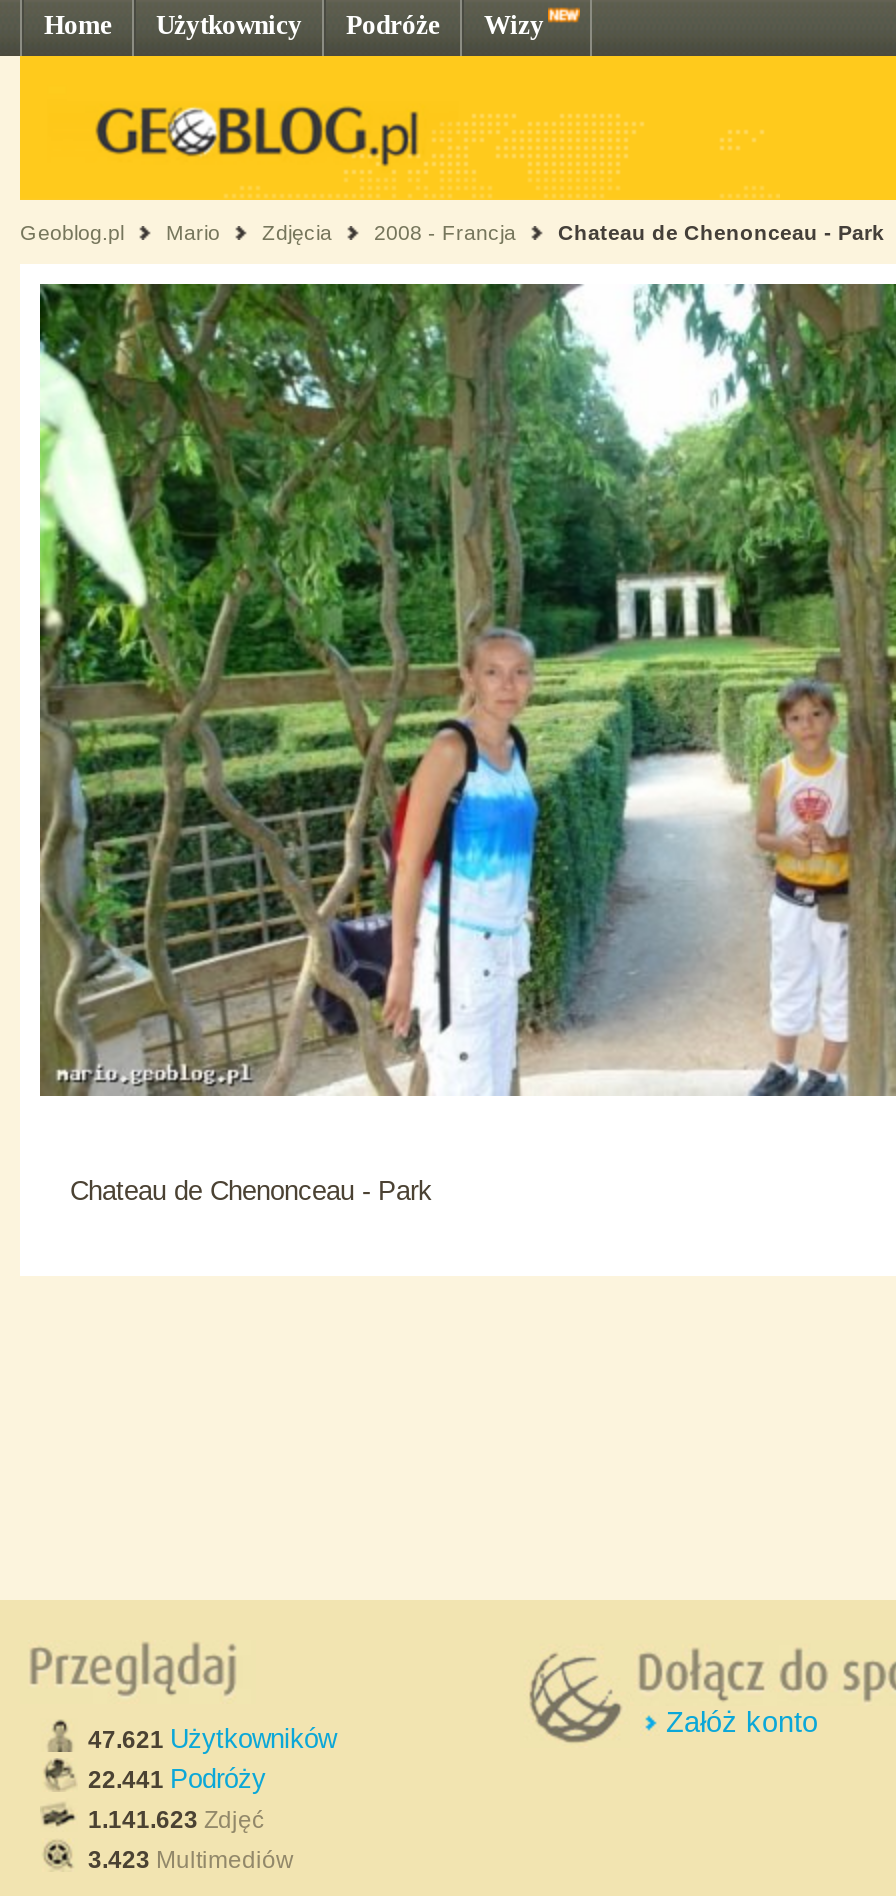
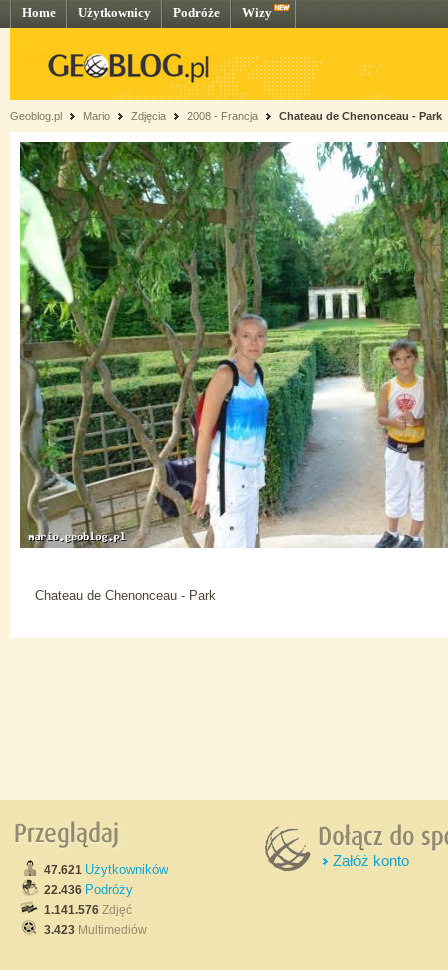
- 22.441 Podróży
+ 22.436 Podróży

- 1.141.623 Zdjęć
+ 1.141.576 Zdjęć
